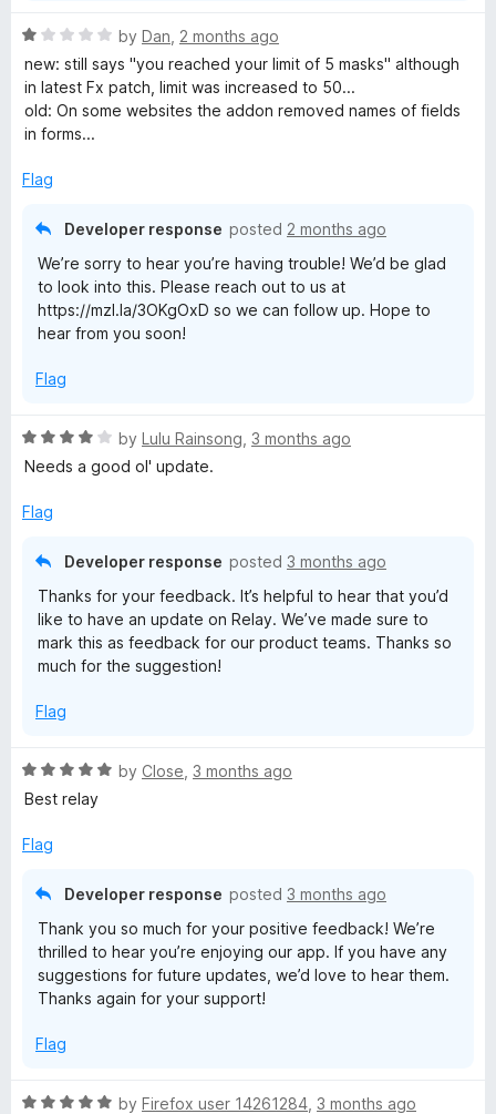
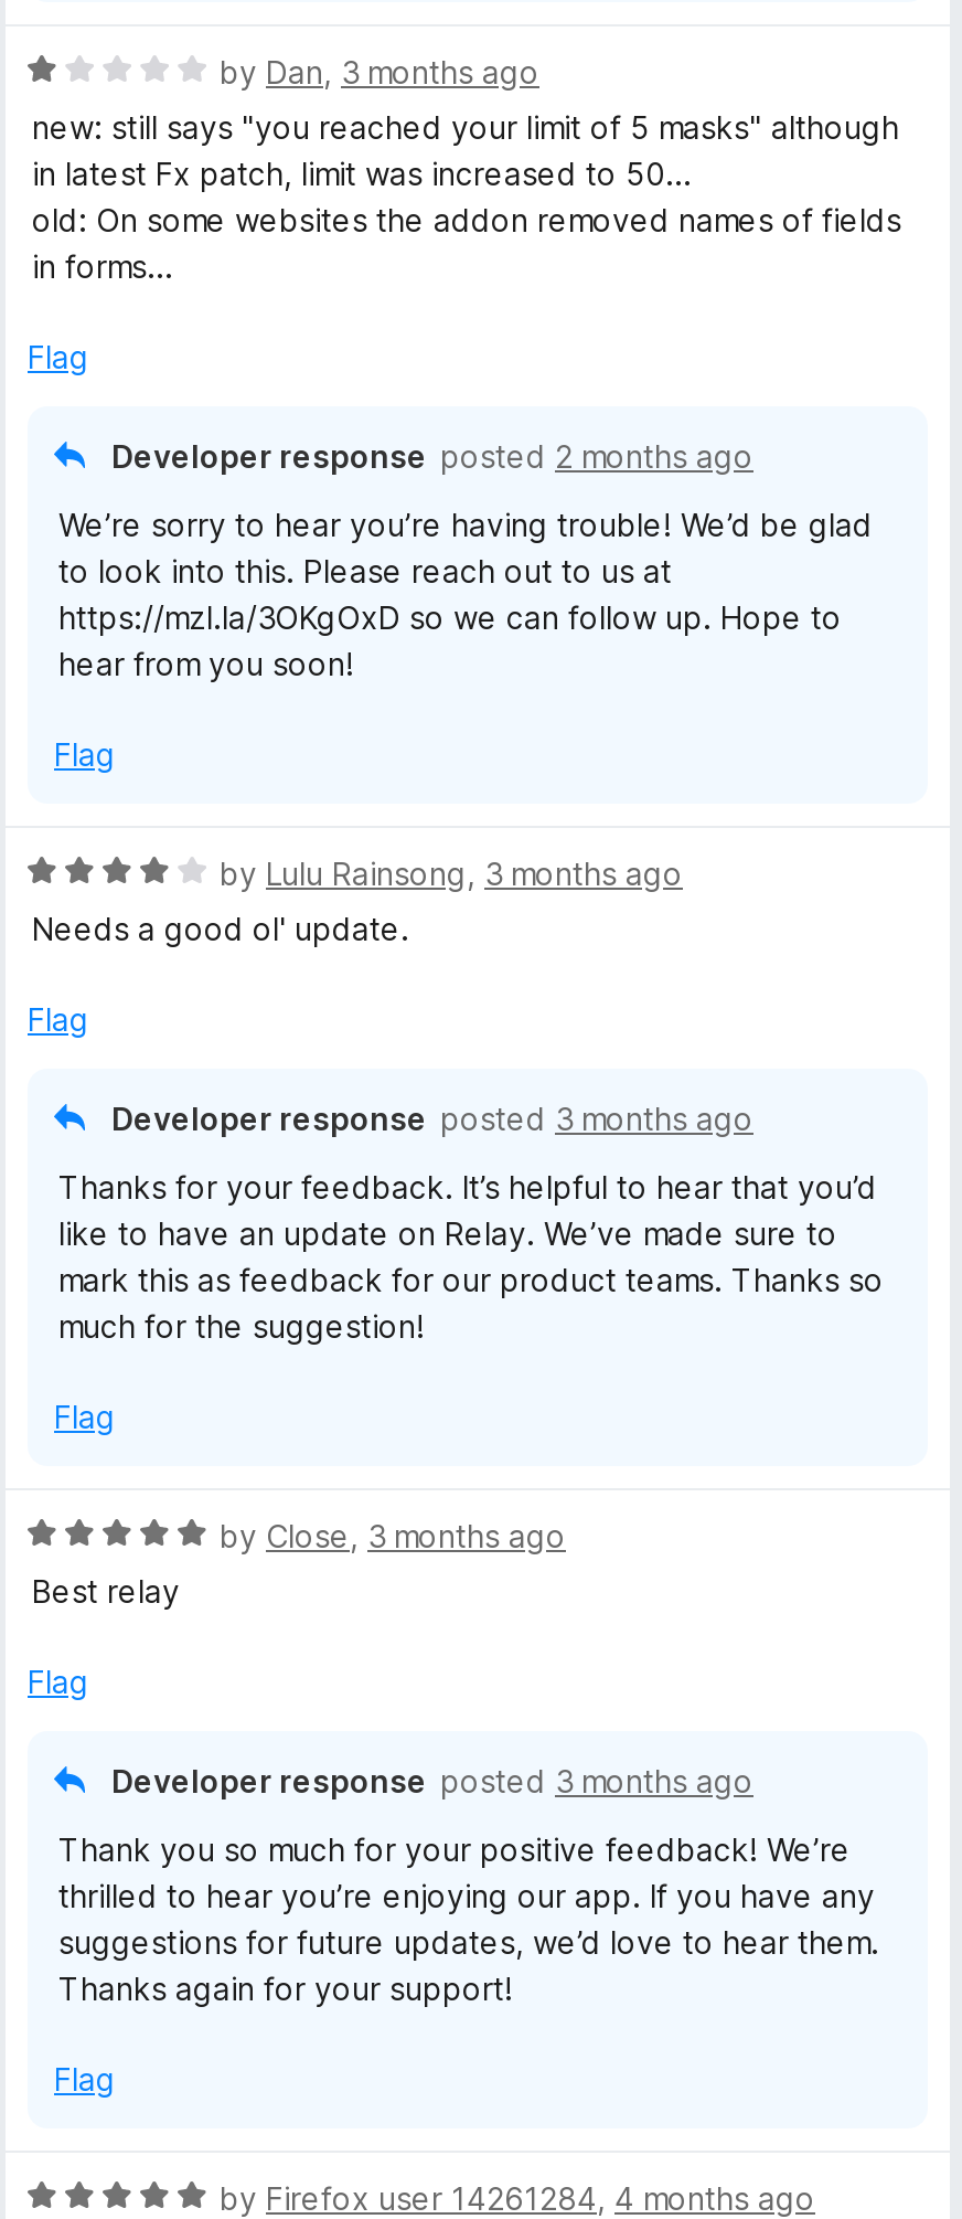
- by Dan, 2 months ago
+ by Dan, 3 months ago

- by Firefox user 14261284, 3 months ago
+ by Firefox user 14261284, 4 months ago
